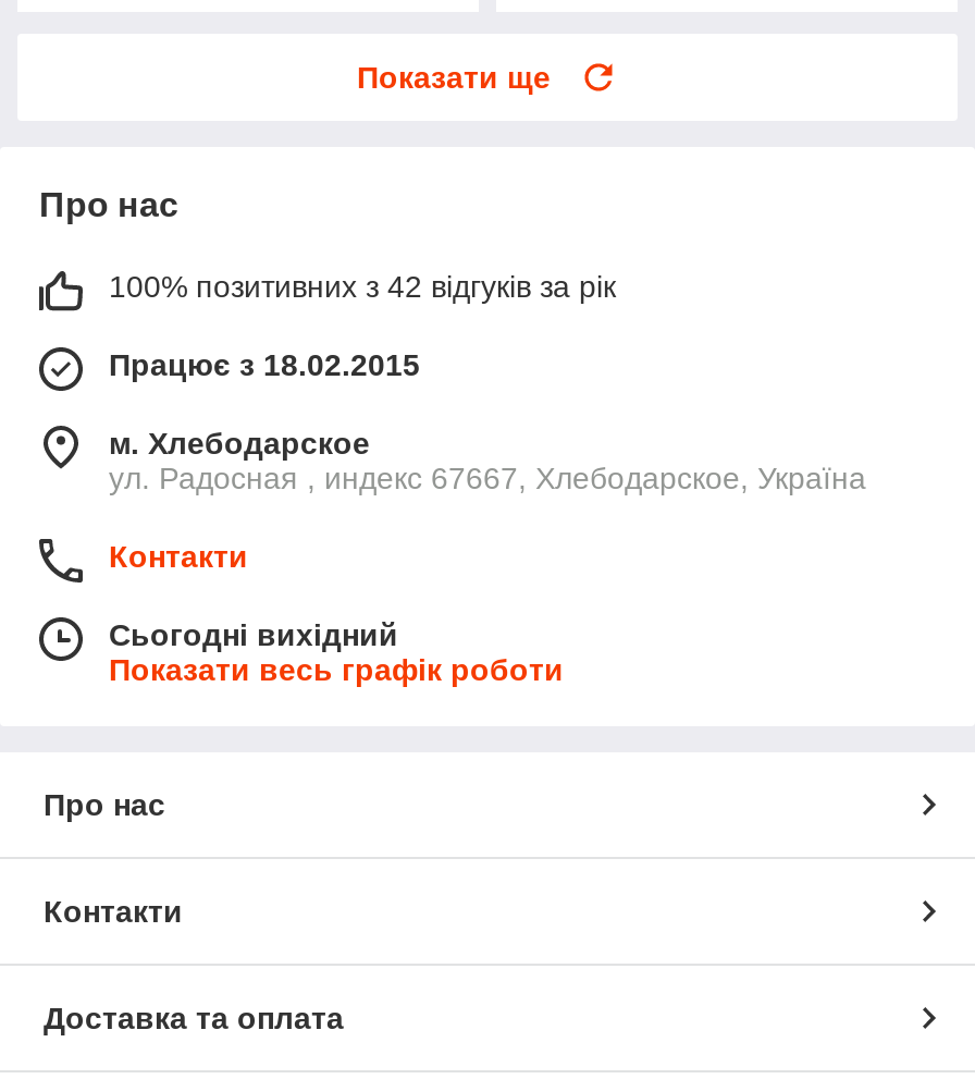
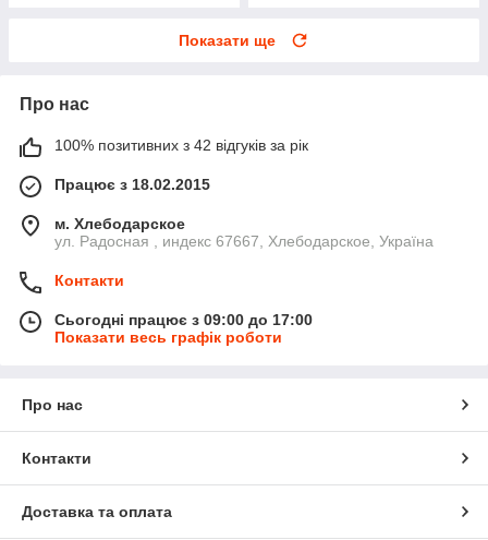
- Сьогодні вихідний
+ Сьогодні працює з 09:00 до 17:00
